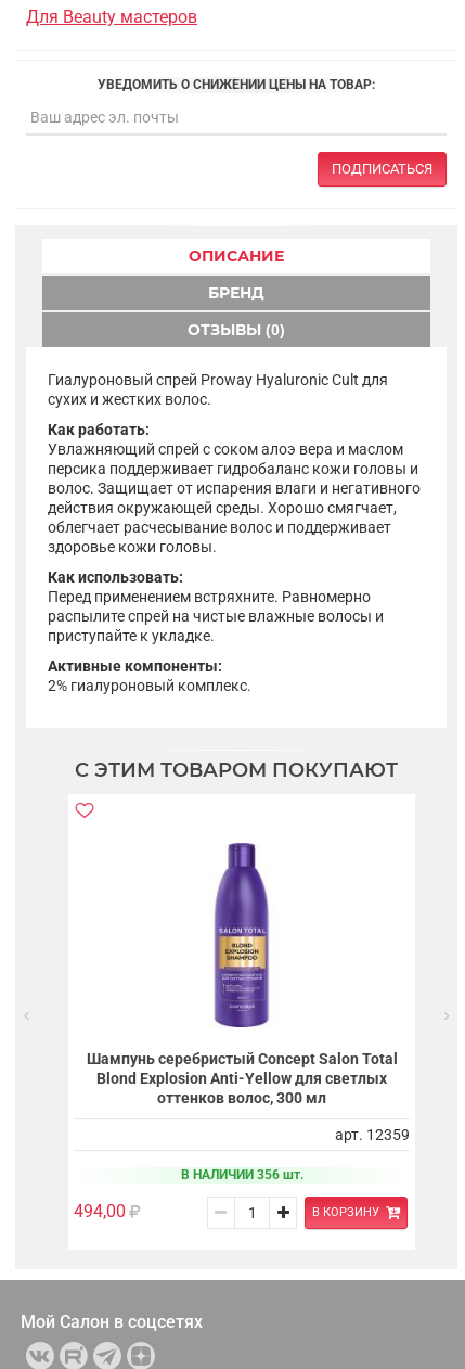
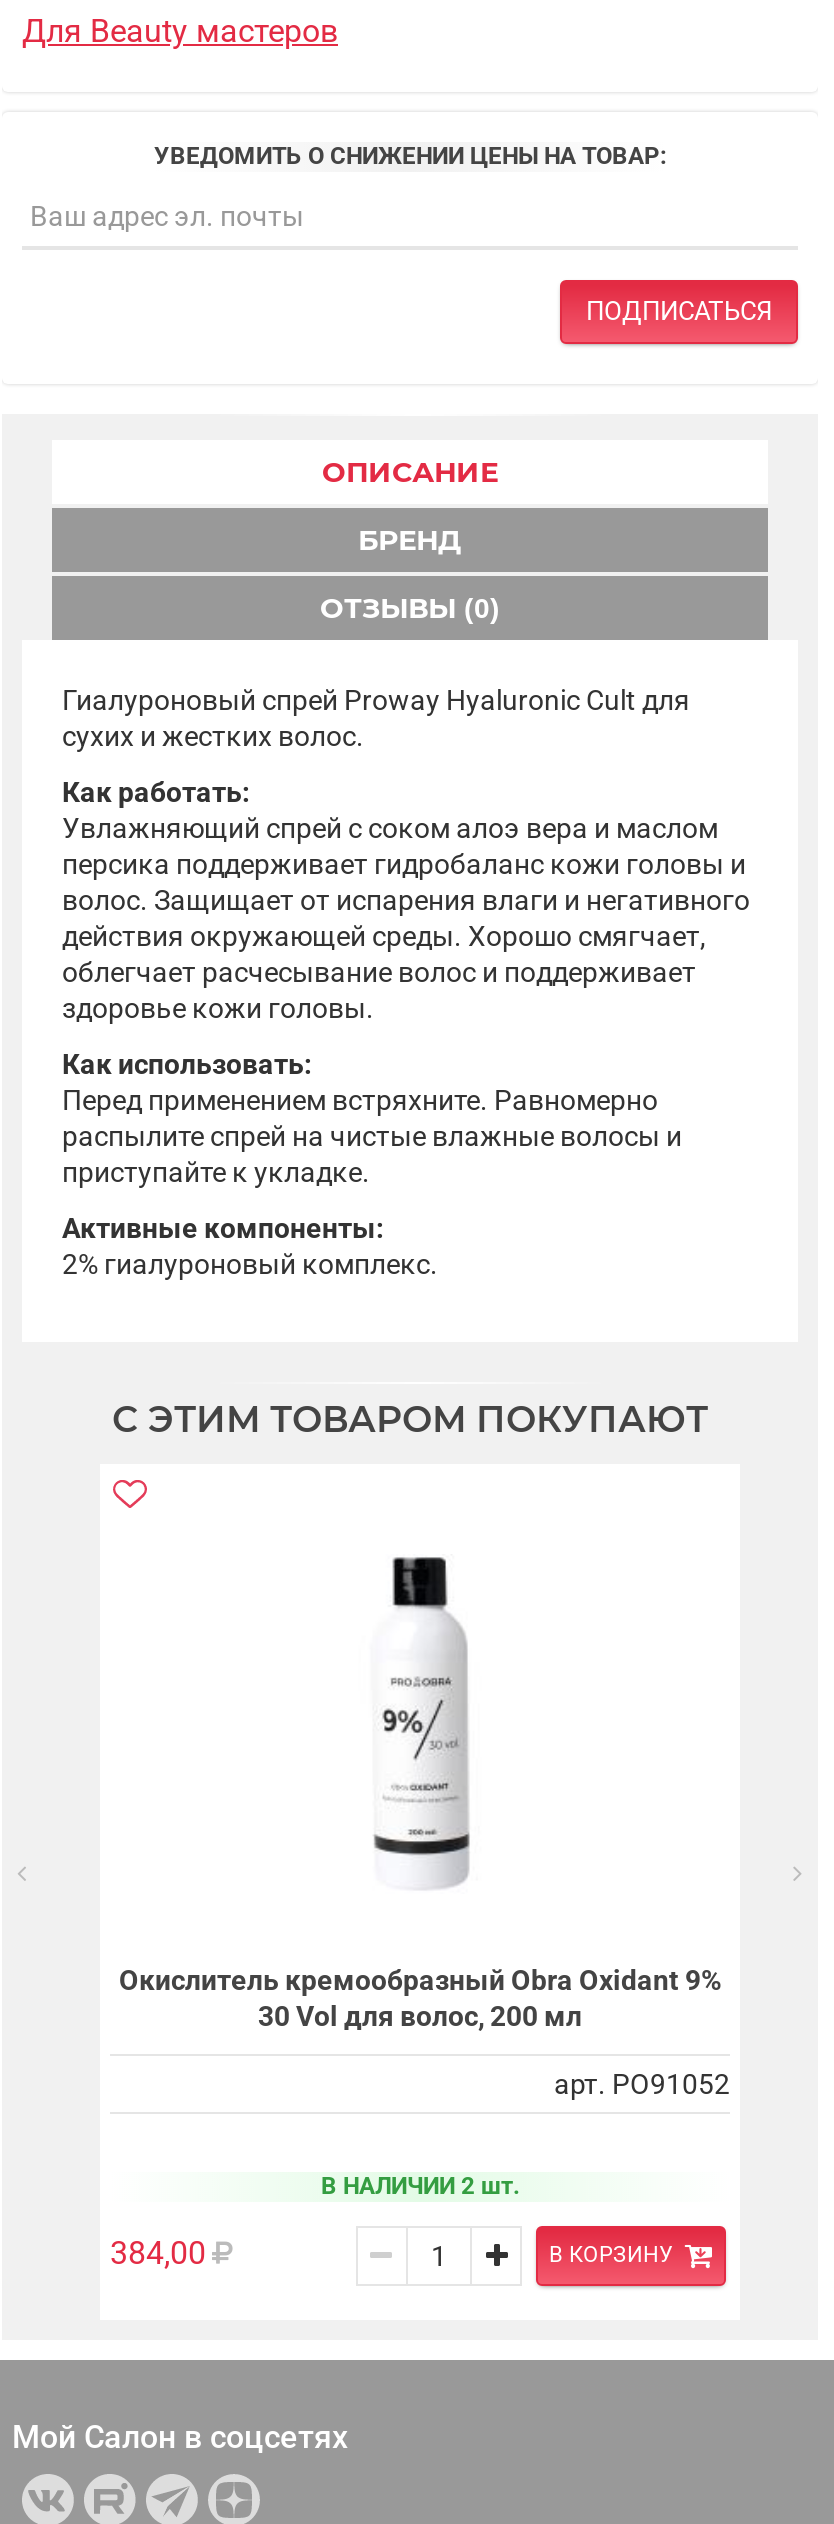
- [image]
- Шампунь серебристый Concept Salon Total
- Blond Explosion Anti-Yellow для светлых
- оттенков волос, 300 мл
+ [image]
+ Окислитель кремообразный Obra Oxidant 9%
+ 30 Vol для волос, 200 мл

- арт. 12359
+ арт. PO91052

- В НАЛИЧИИ 356 шт.
+ В НАЛИЧИИ 2 шт.

- 494,00
+ 384,00
